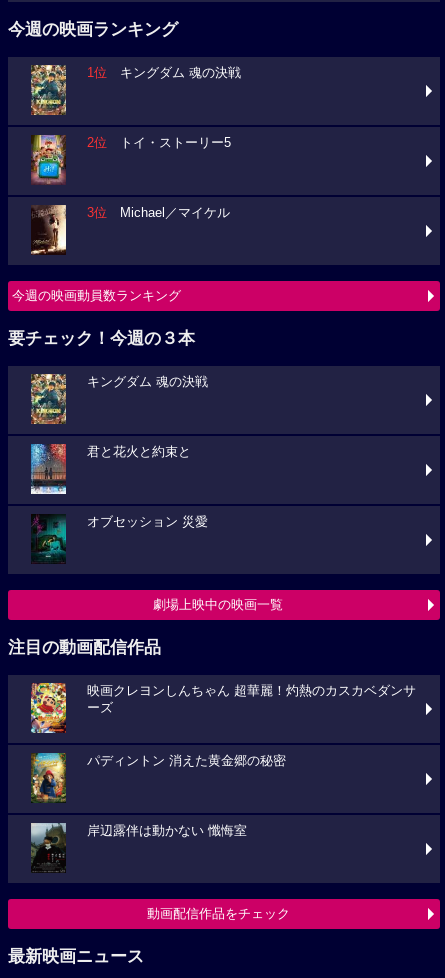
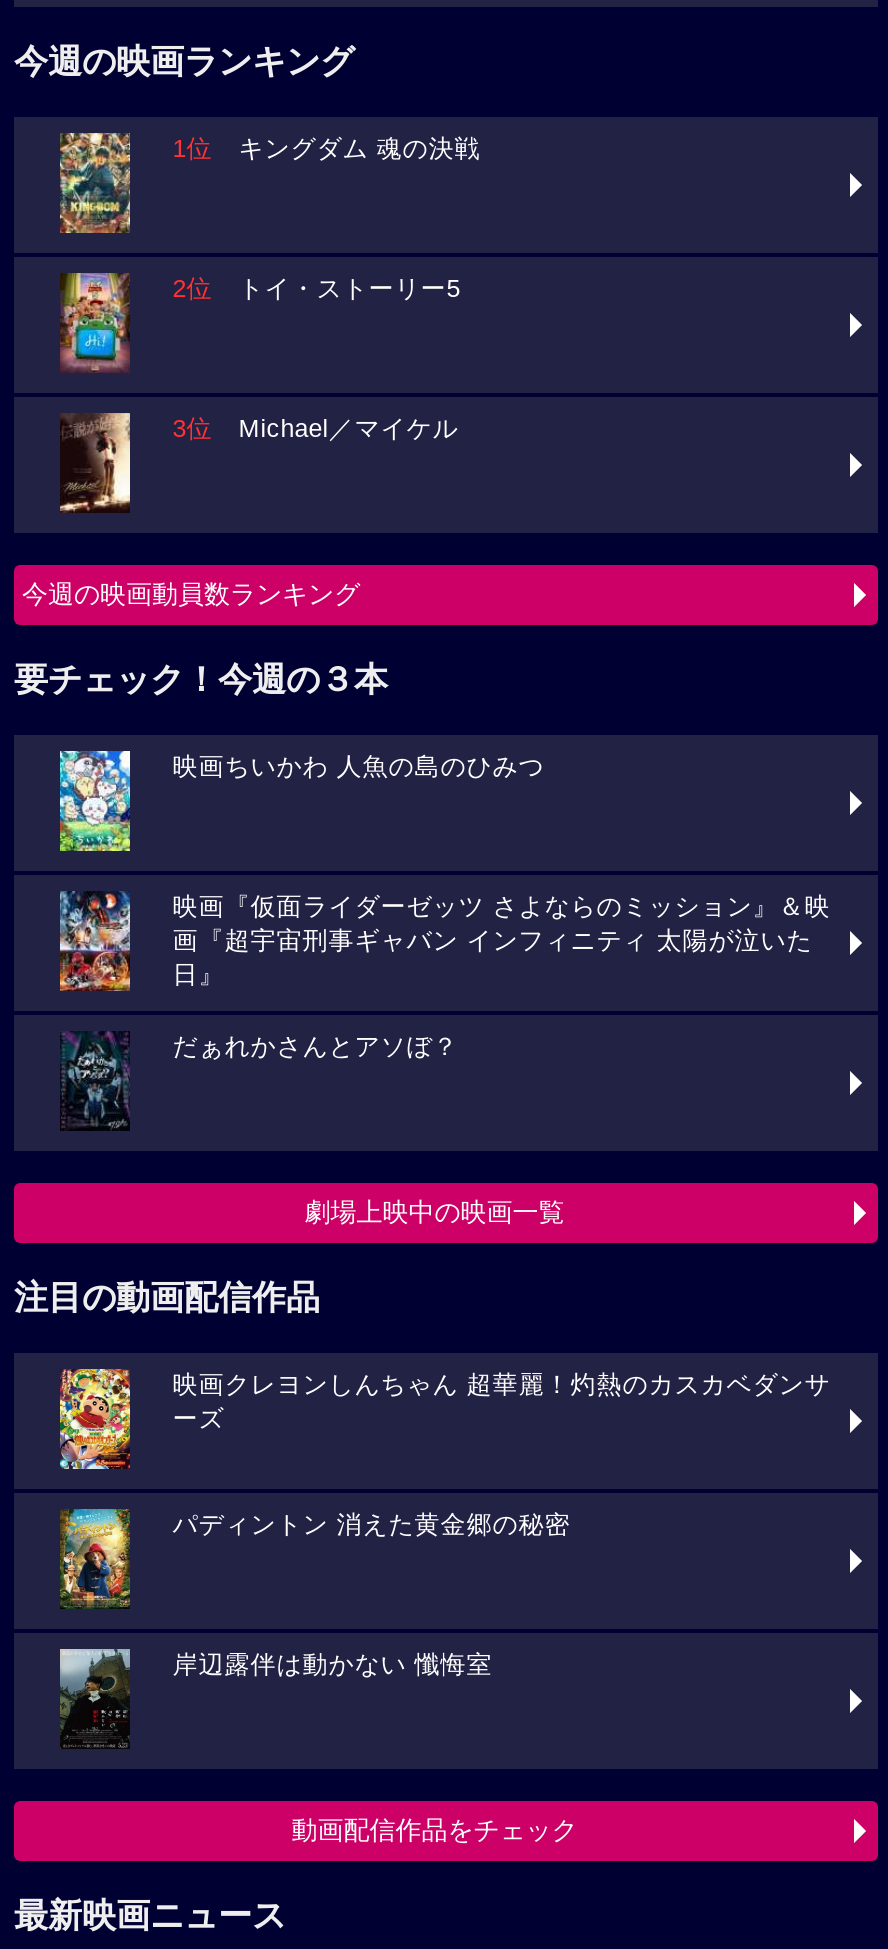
- [image]
- キングダム 魂の決戦
+ [image]
+ 映画ちいかわ 人魚の島のひみつ

- [image]
- 君と花火と約束と
+ [image]
+ 映画『仮面ライダーゼッツ さよならのミッション』＆映
+ 画『超宇宙刑事ギャバン インフィニティ 太陽が泣いた
+ 日』

- [image]
- オブセッション 災愛
+ [image]
+ だぁれかさんとアソぼ？
